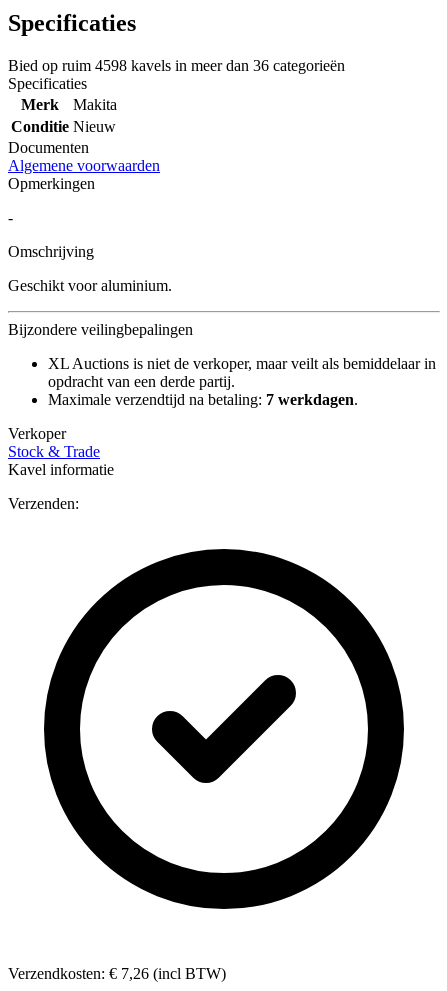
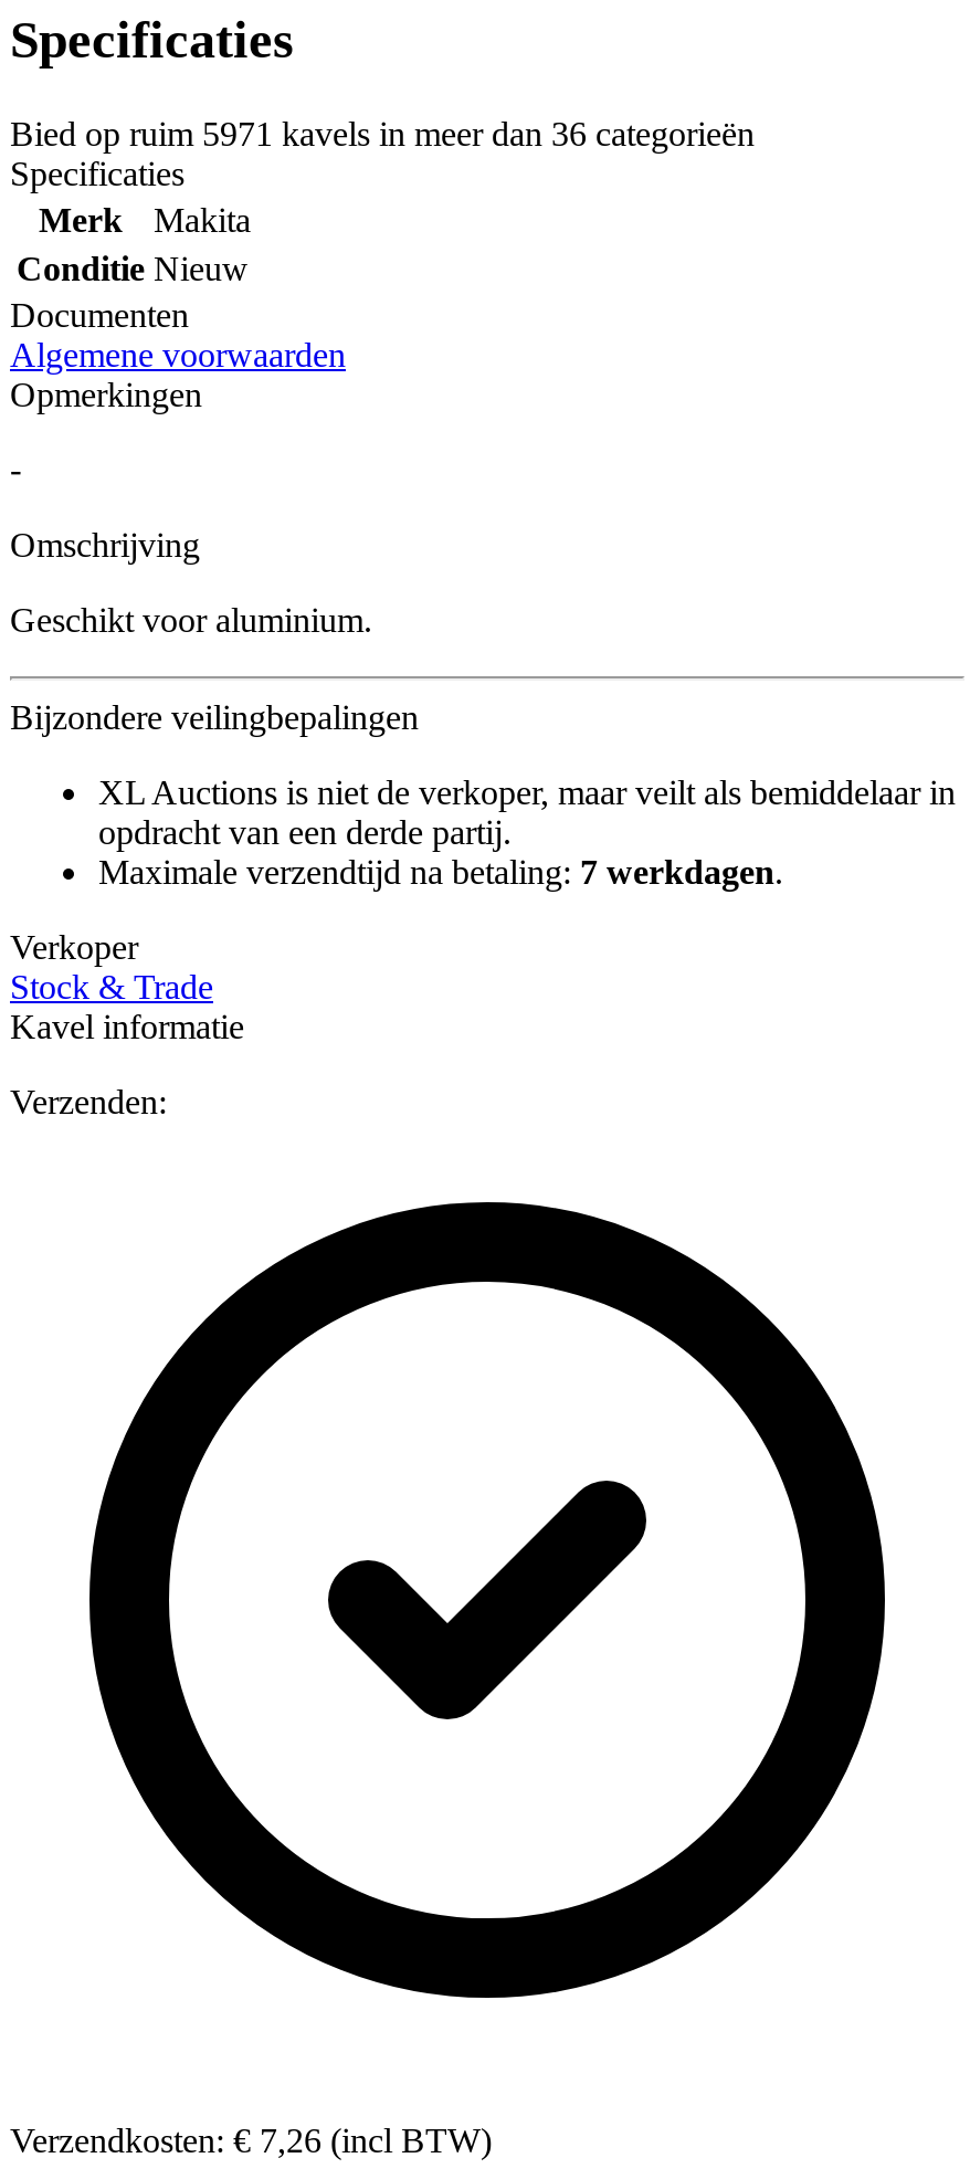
- Bied op ruim 4598 kavels in meer dan 36 categorieën
+ Bied op ruim 5971 kavels in meer dan 36 categorieën
